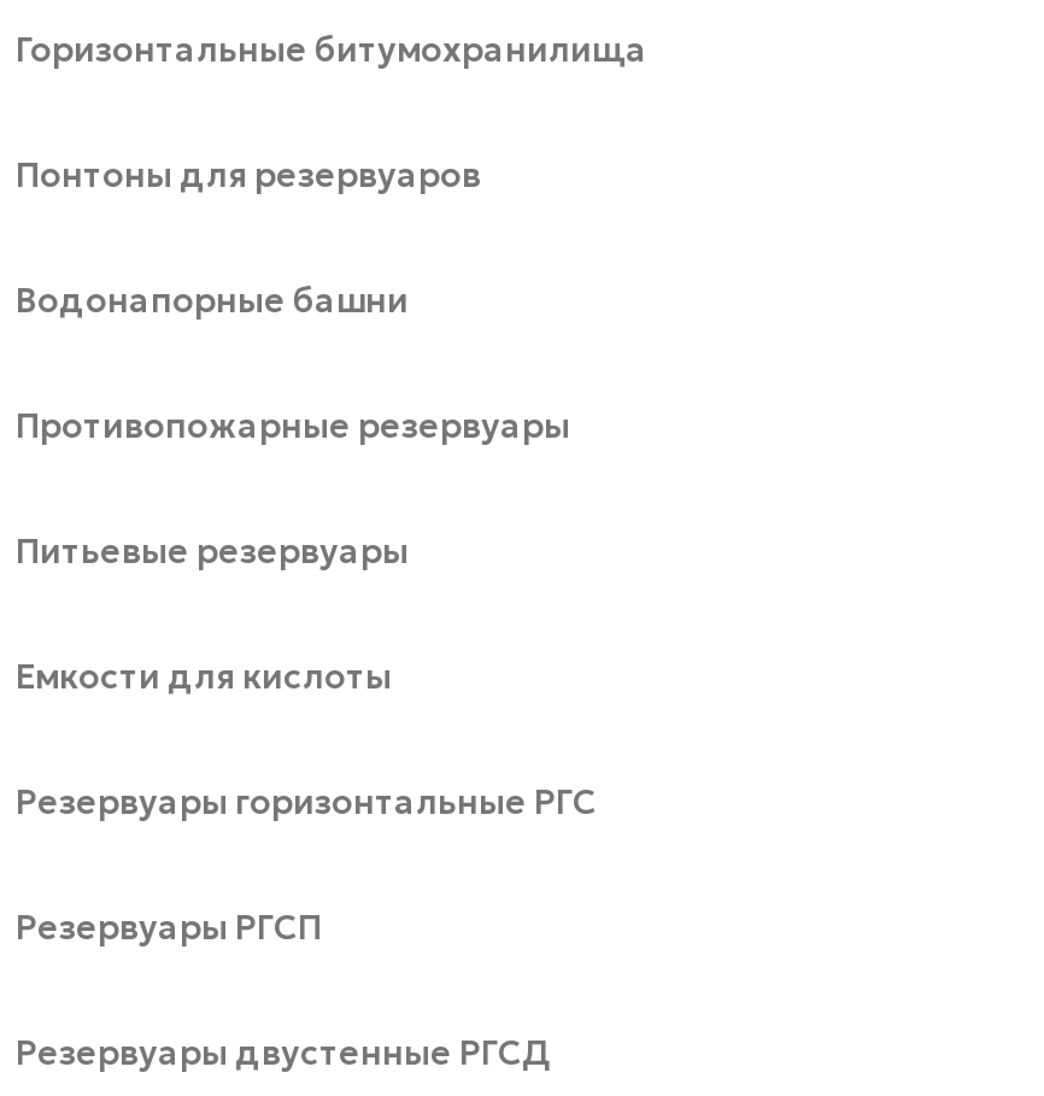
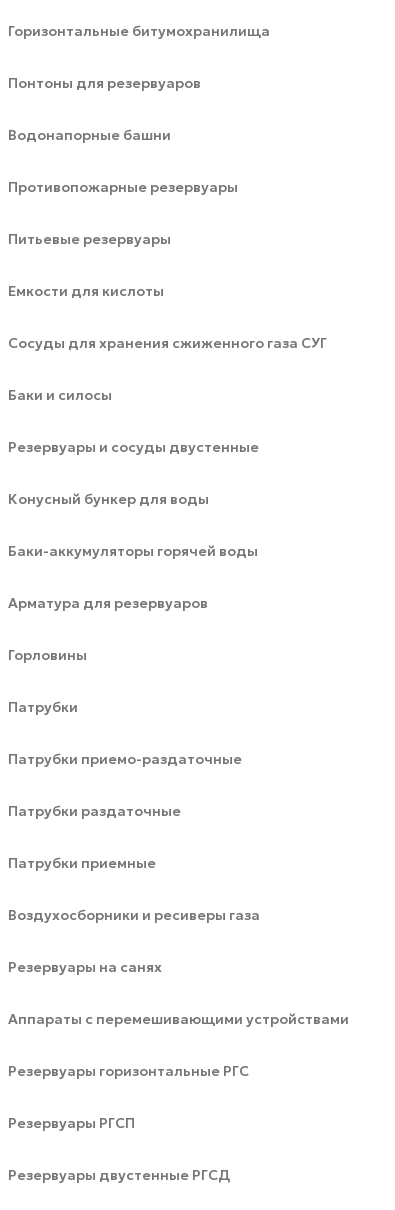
+ Сосуды для хранения сжиженного газа СУГ
+ Баки и силосы
+ Резервуары и сосуды двустенные
+ Конусный бункер для воды
+ Баки-аккумуляторы горячей воды
+ Арматура для резервуаров
+ Горловины
+ Патрубки
+ Патрубки приемо-раздаточные
+ Патрубки раздаточные
+ Патрубки приемные
+ Воздухосборники и ресиверы газа
+ Резервуары на санях
+ Аппараты с перемешивающими устройствами
